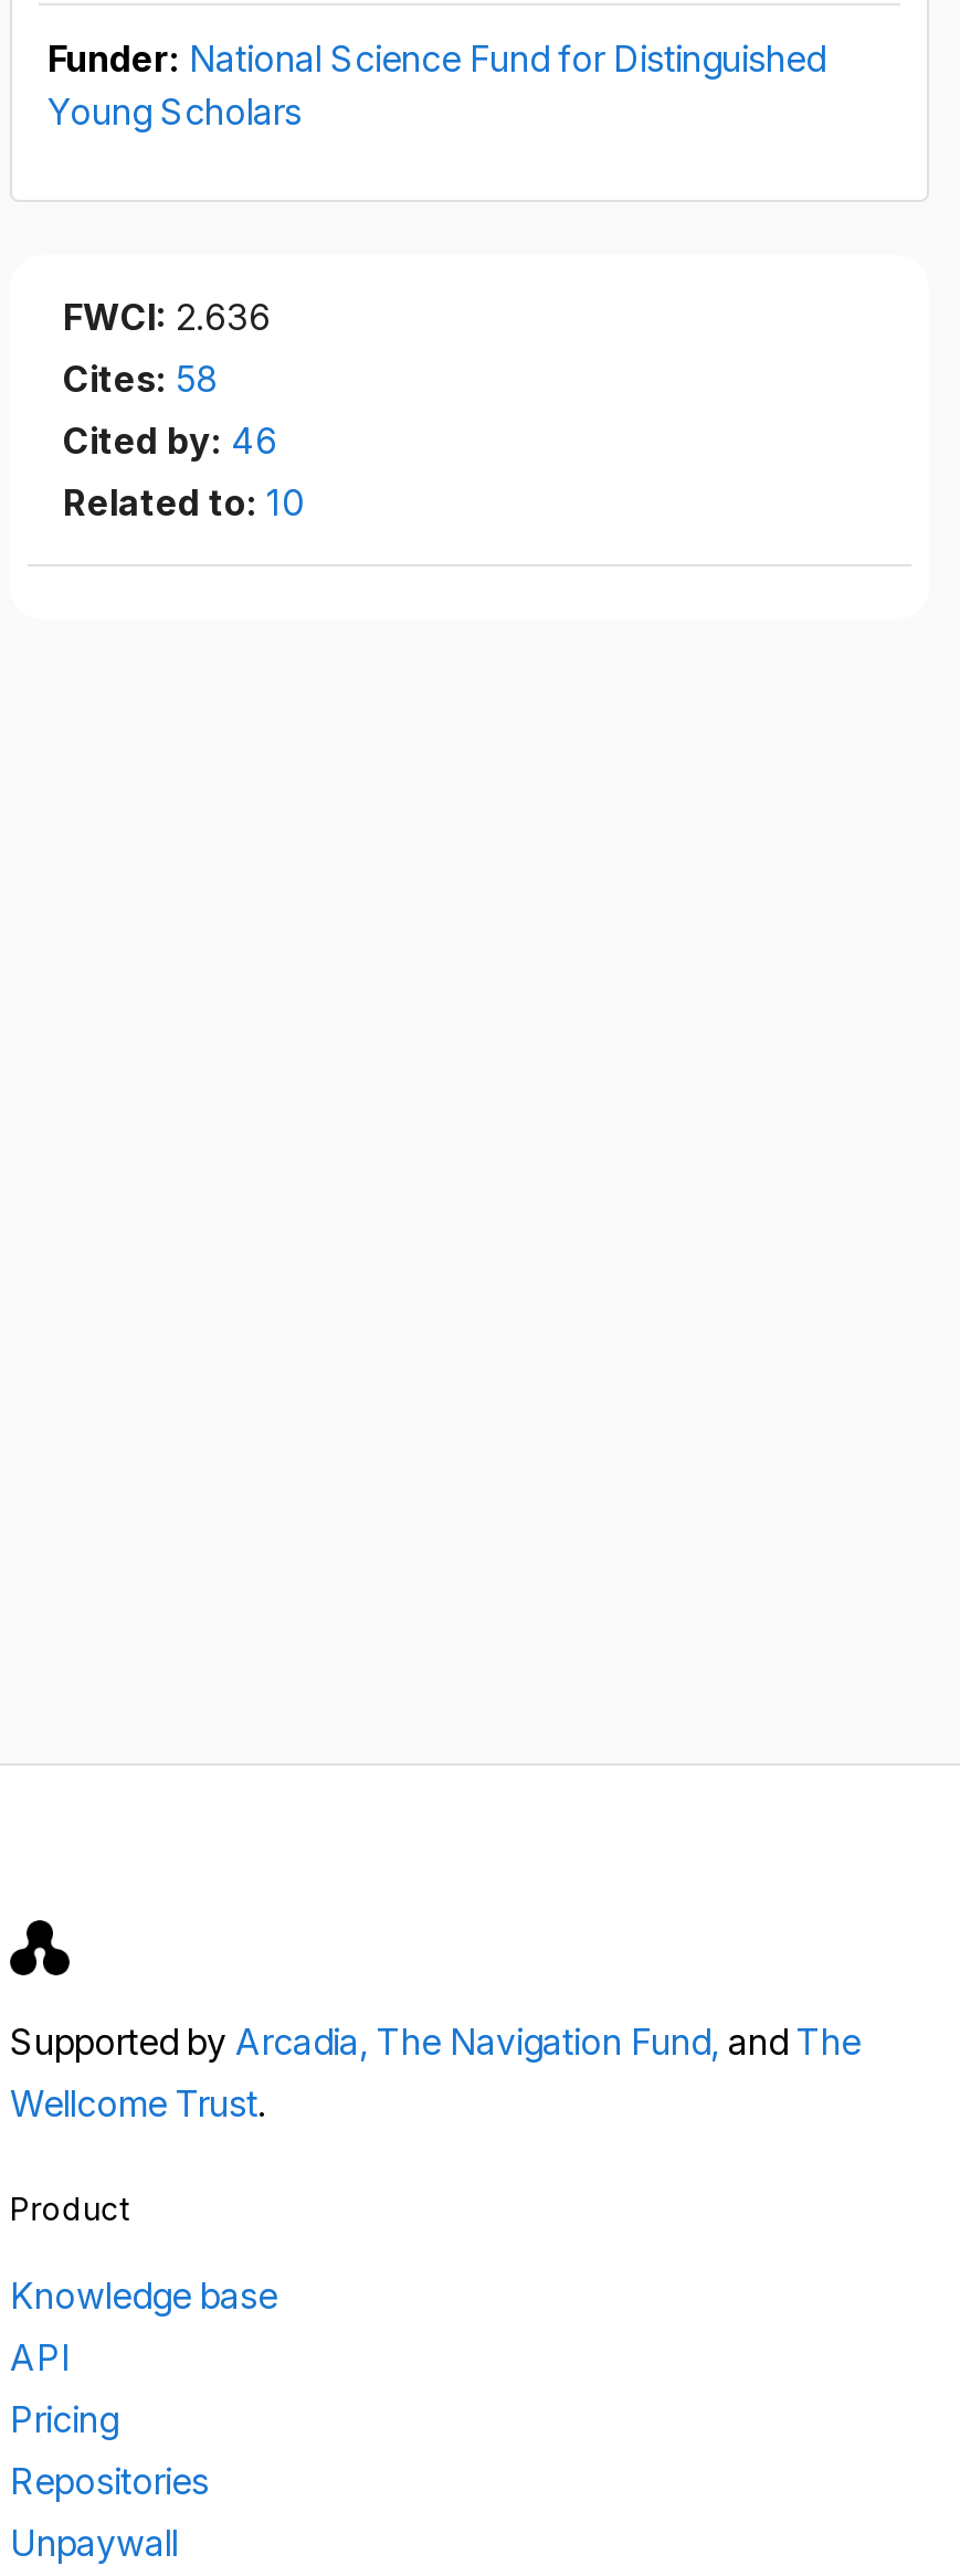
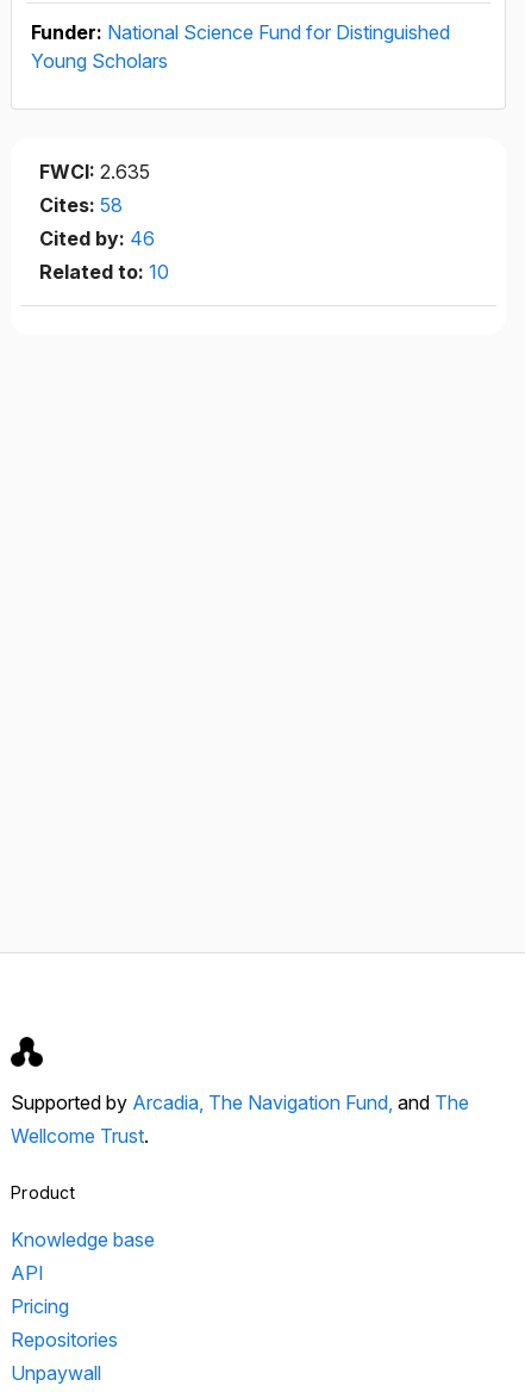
- FWCI: 2.636
+ FWCI: 2.635
